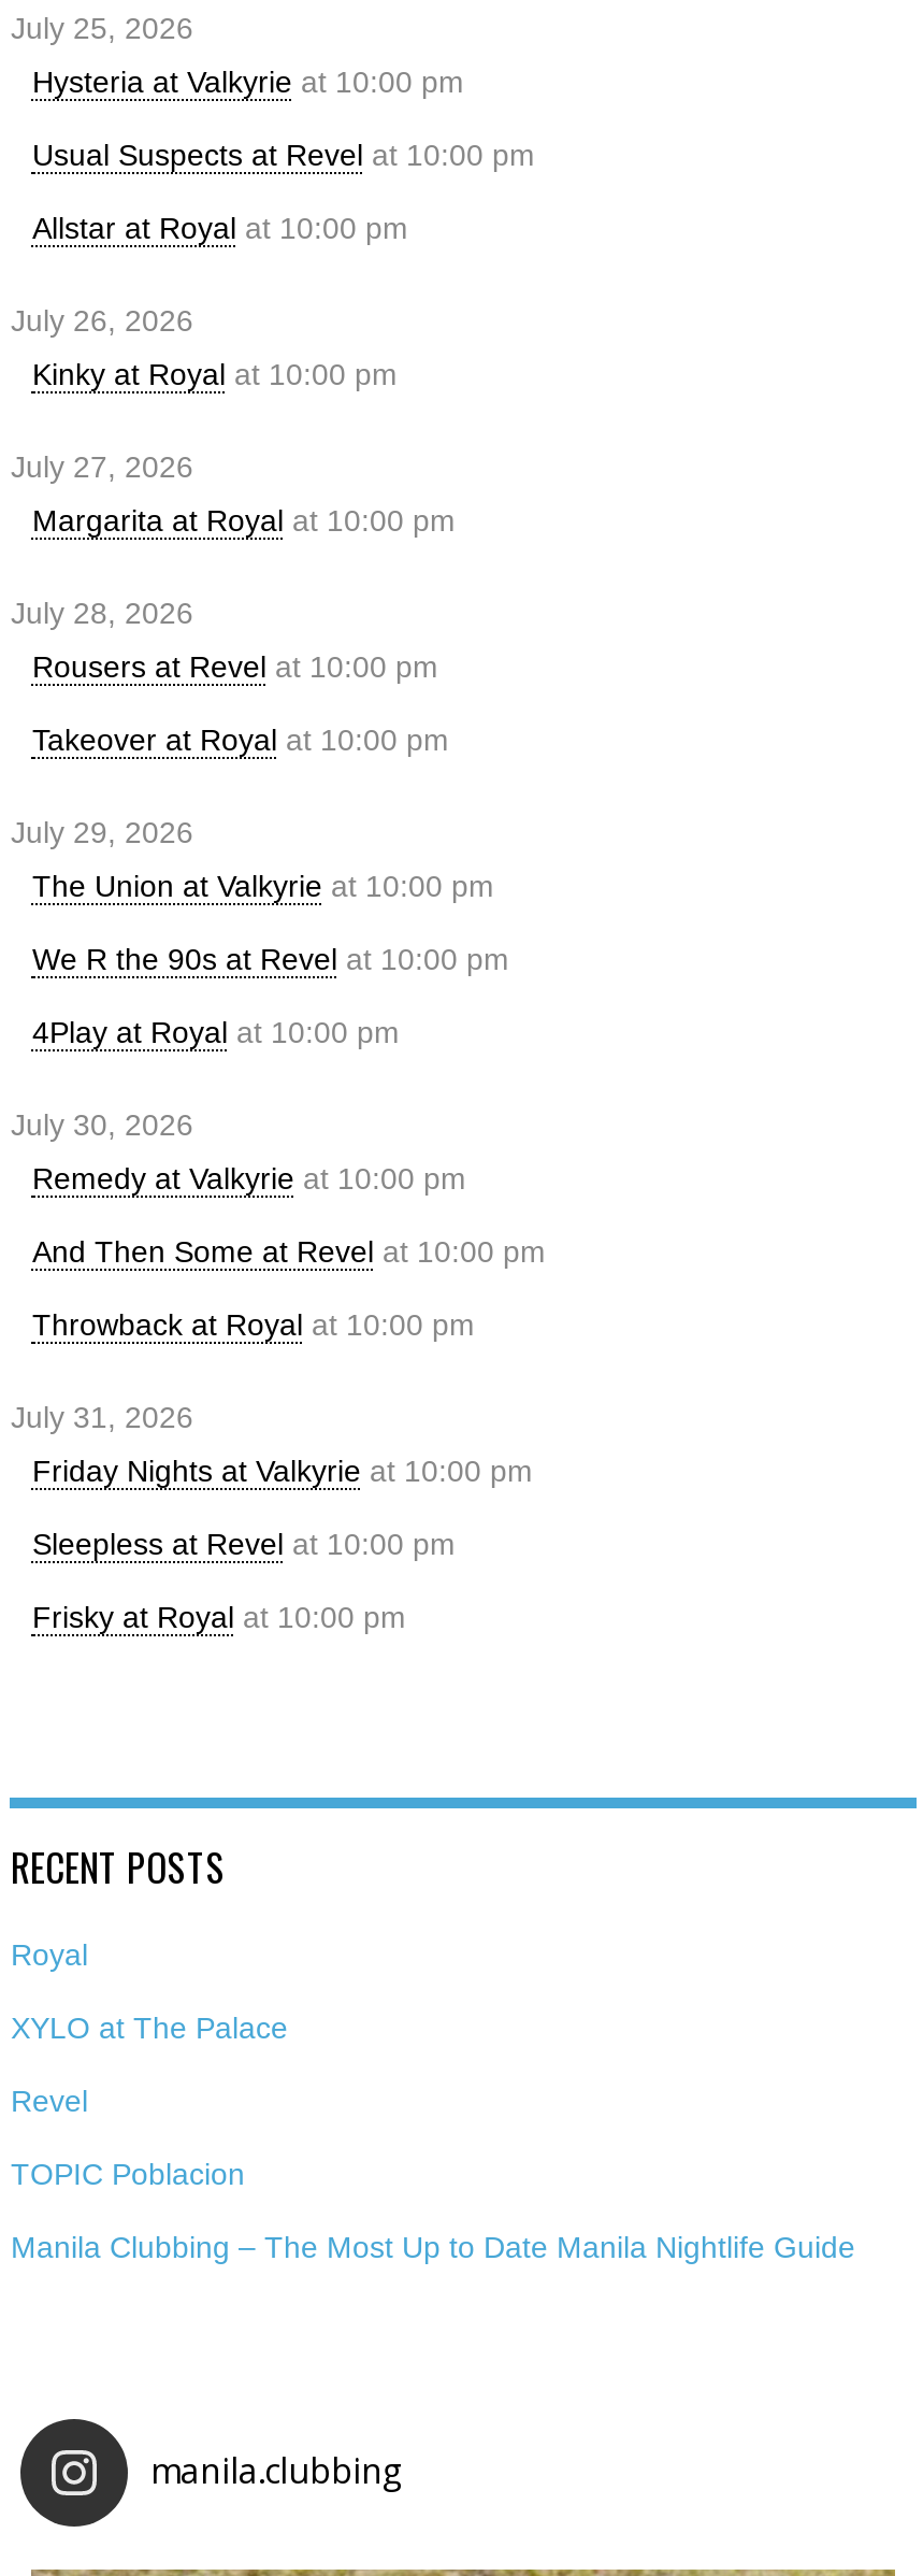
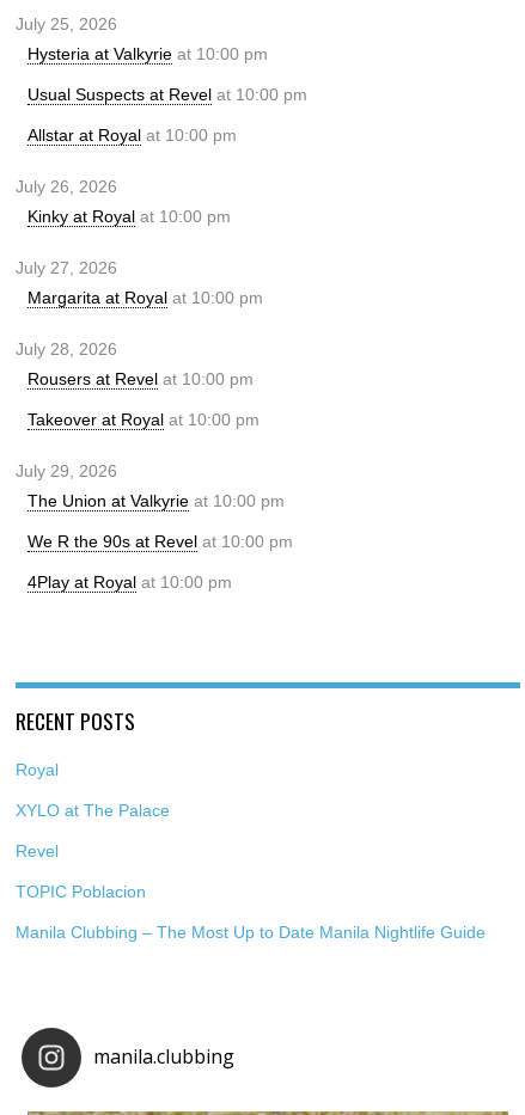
- July 30, 2026
- Remedy at Valkyrie at 10:00 pm
- And Then Some at Revel at 10:00 pm
- Throwback at Royal at 10:00 pm
- July 31, 2026
- Friday Nights at Valkyrie at 10:00 pm
- Sleepless at Revel at 10:00 pm
- Frisky at Royal at 10:00 pm
